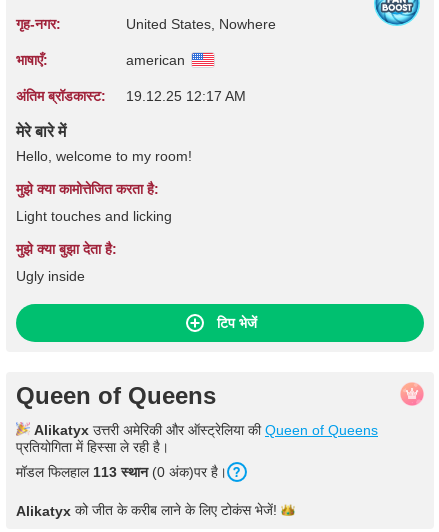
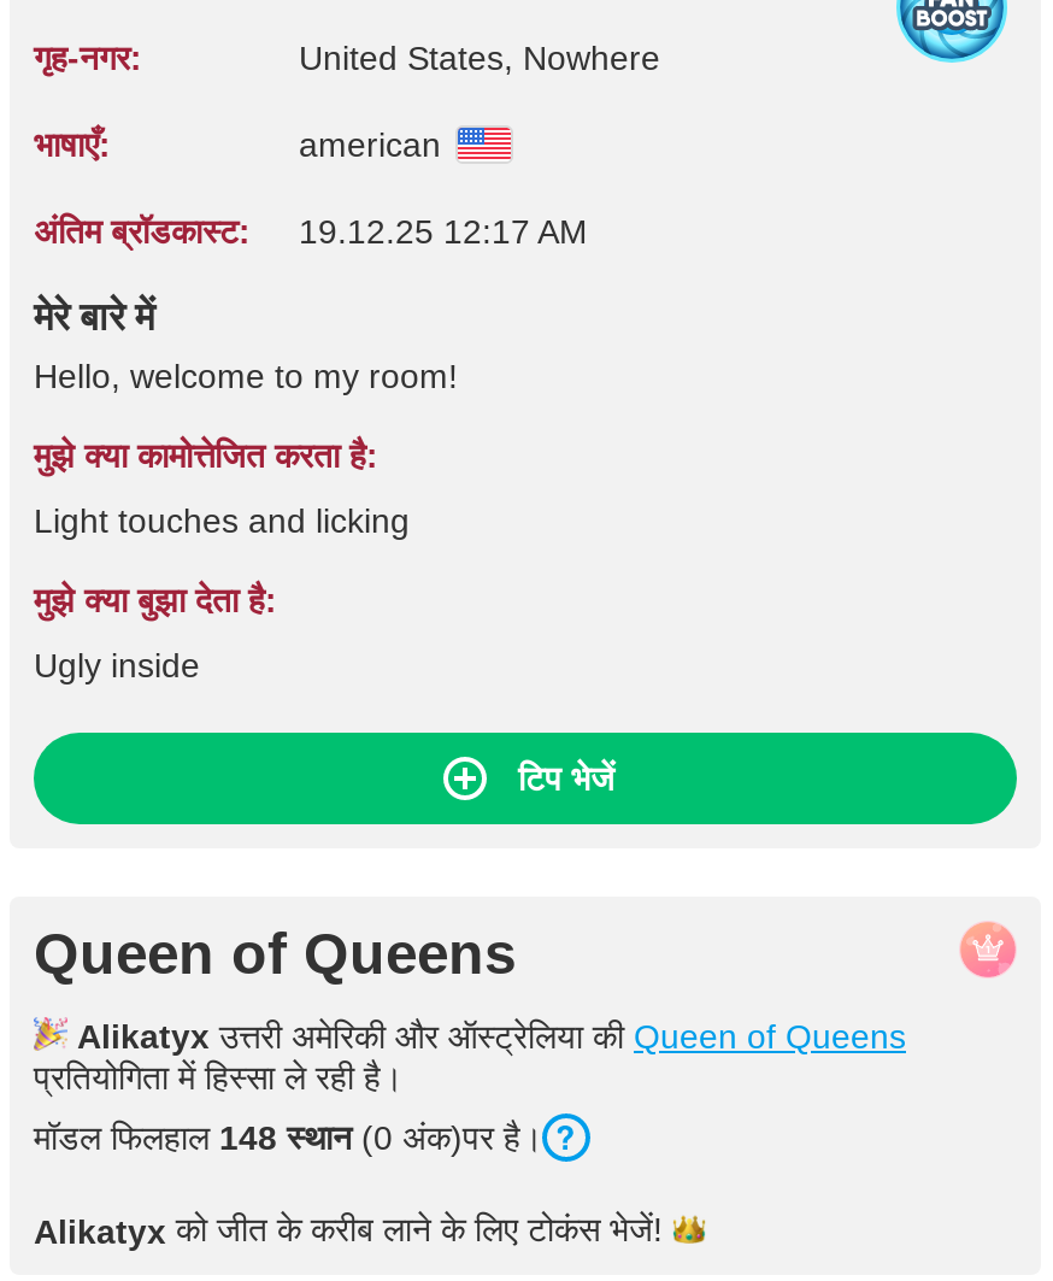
- मॉडल फिलहाल 113 स्थान (0 अंक)पर है।
+ मॉडल फिलहाल 148 स्थान (0 अंक)पर है।
